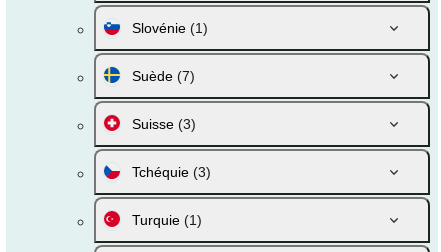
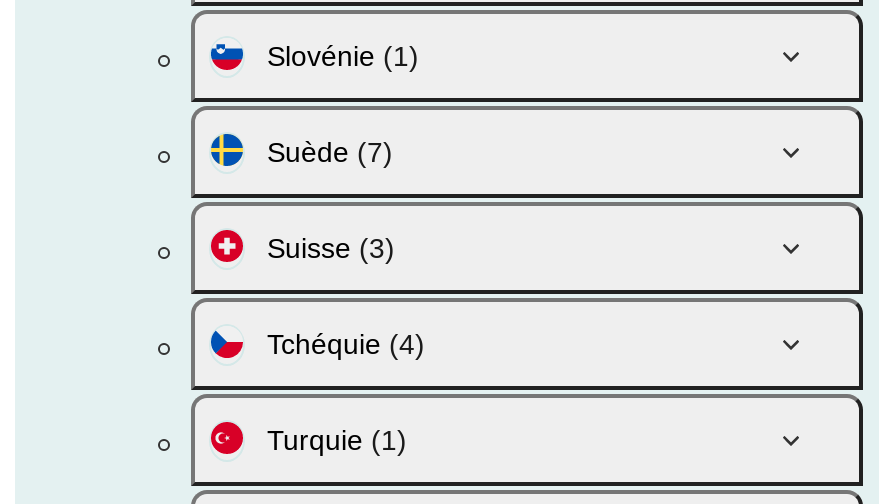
- Tchéquie (3)
+ Tchéquie (4)
